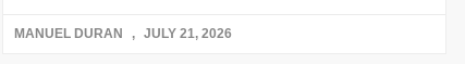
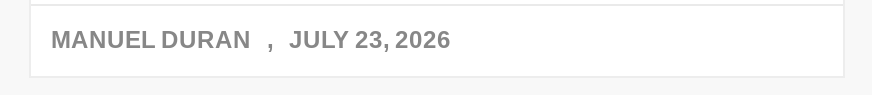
- MANUEL DURAN JULY 21, 2026
+ MANUEL DURAN JULY 23, 2026
